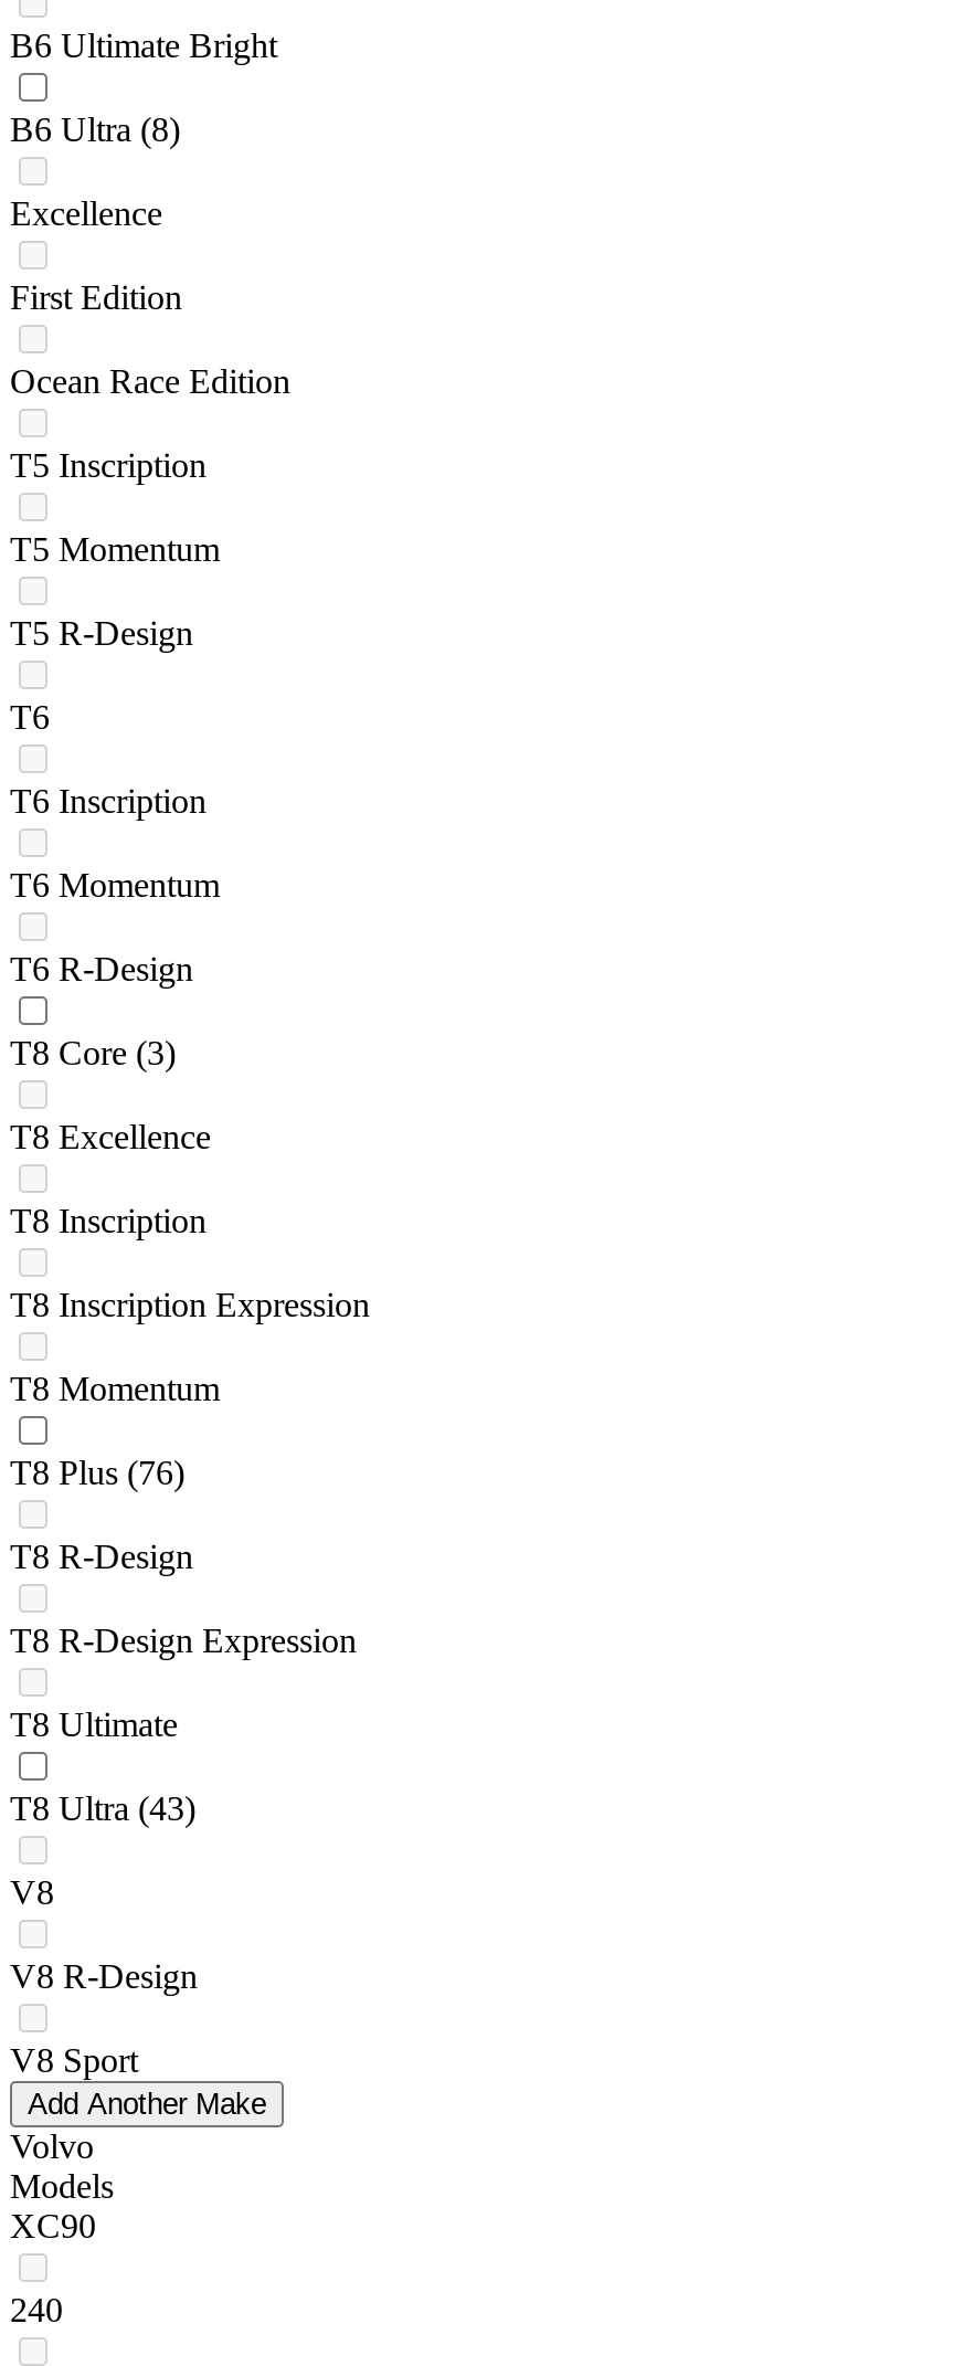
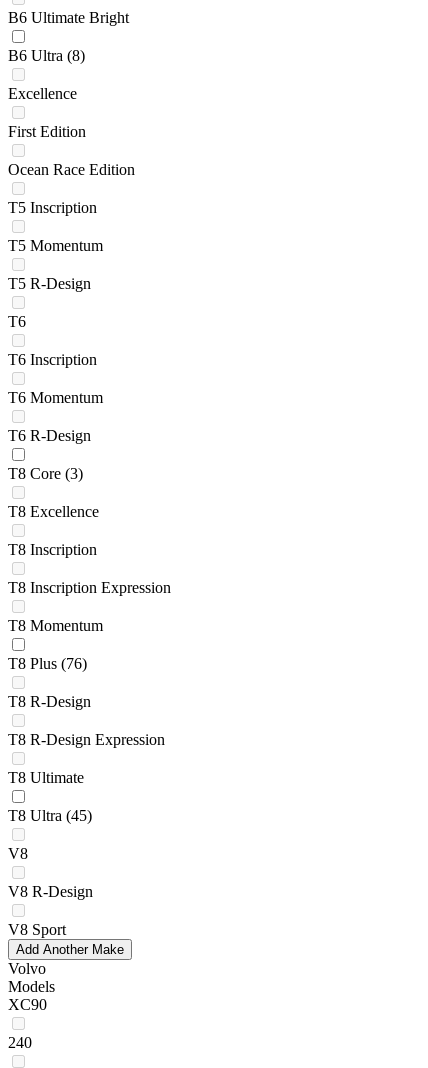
- T8 Ultra (43)
+ T8 Ultra (45)
